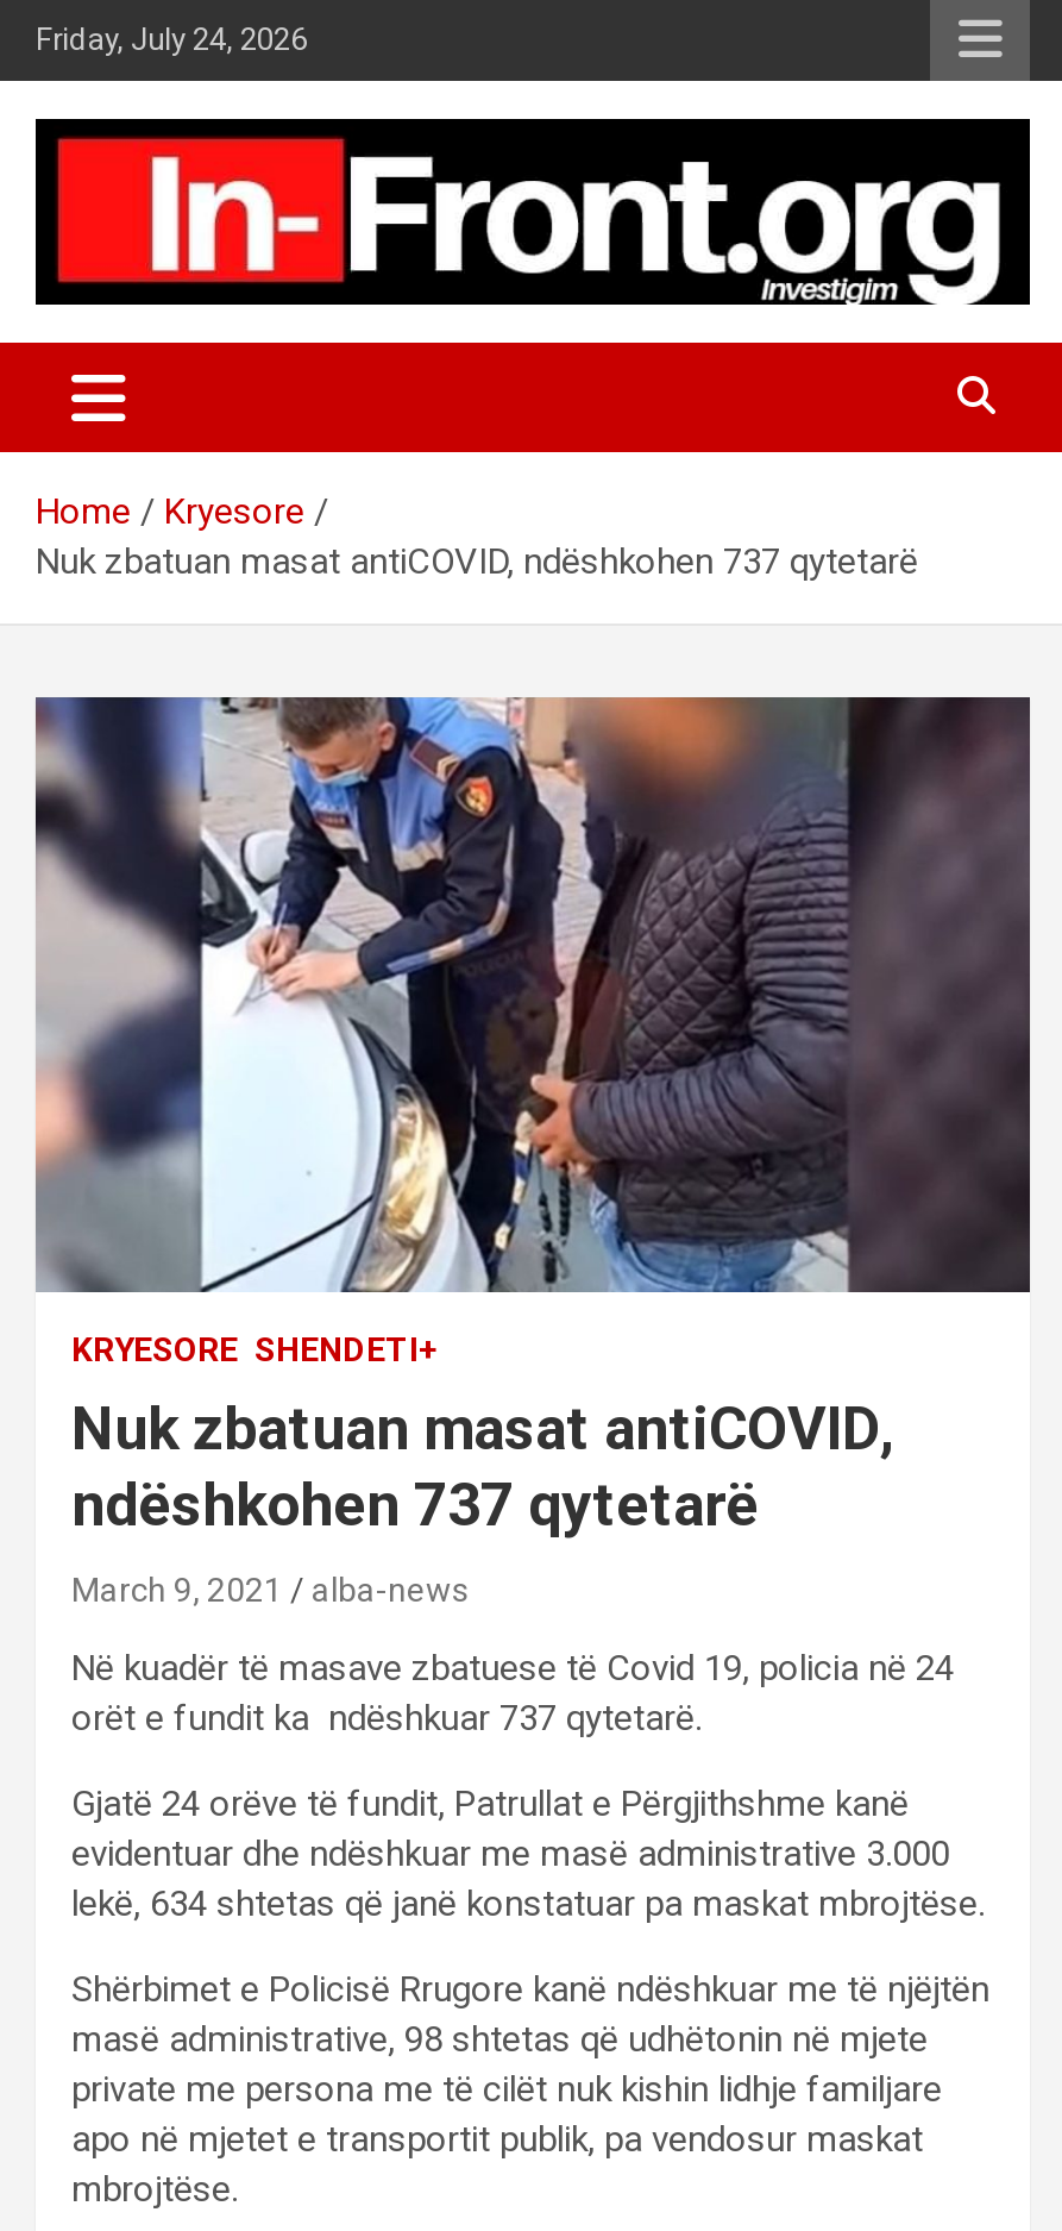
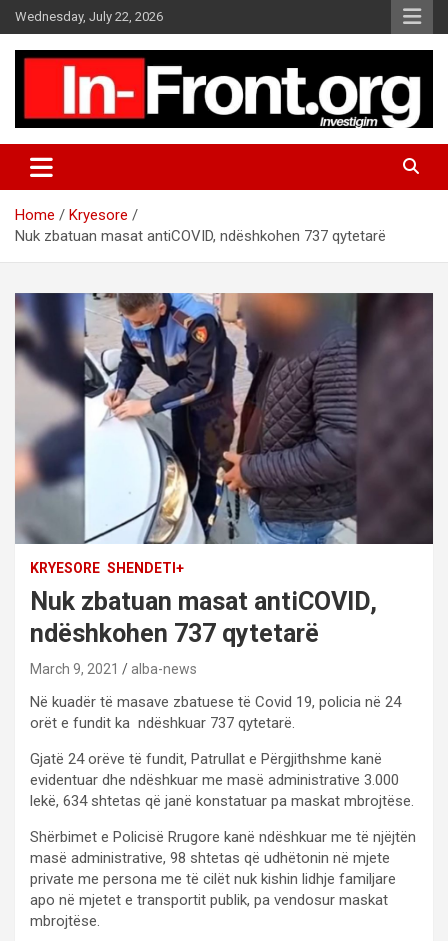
- Friday, July 24, 2026
+ Wednesday, July 22, 2026
